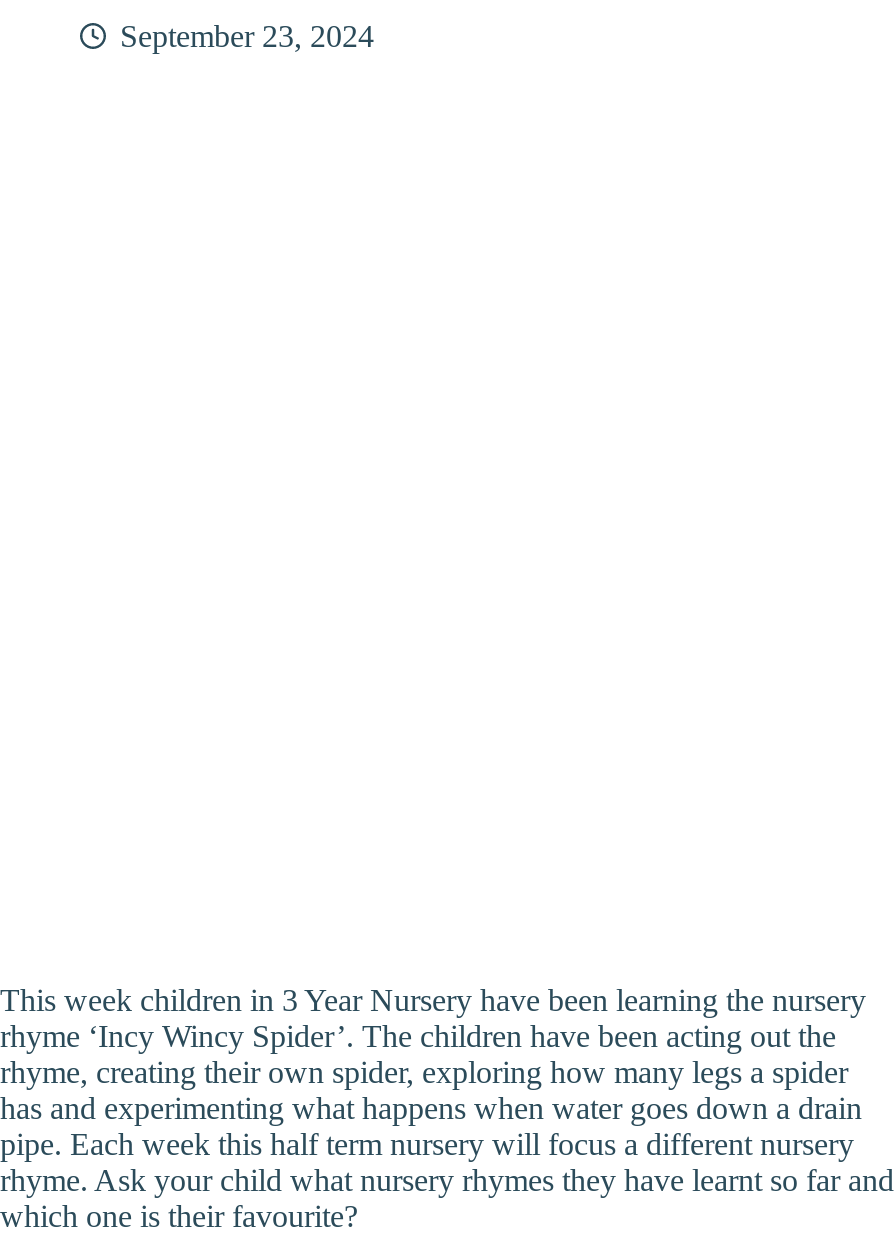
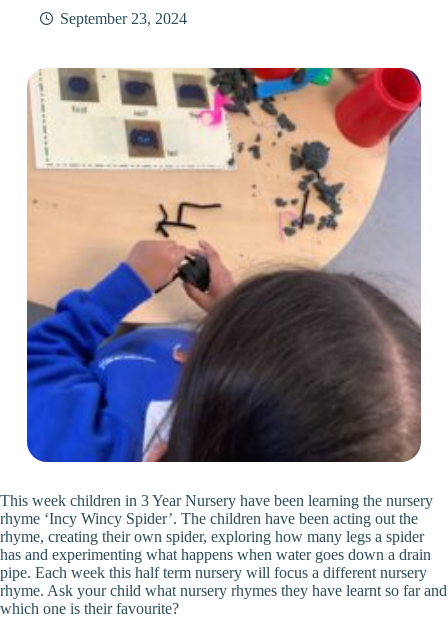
+ [image]
